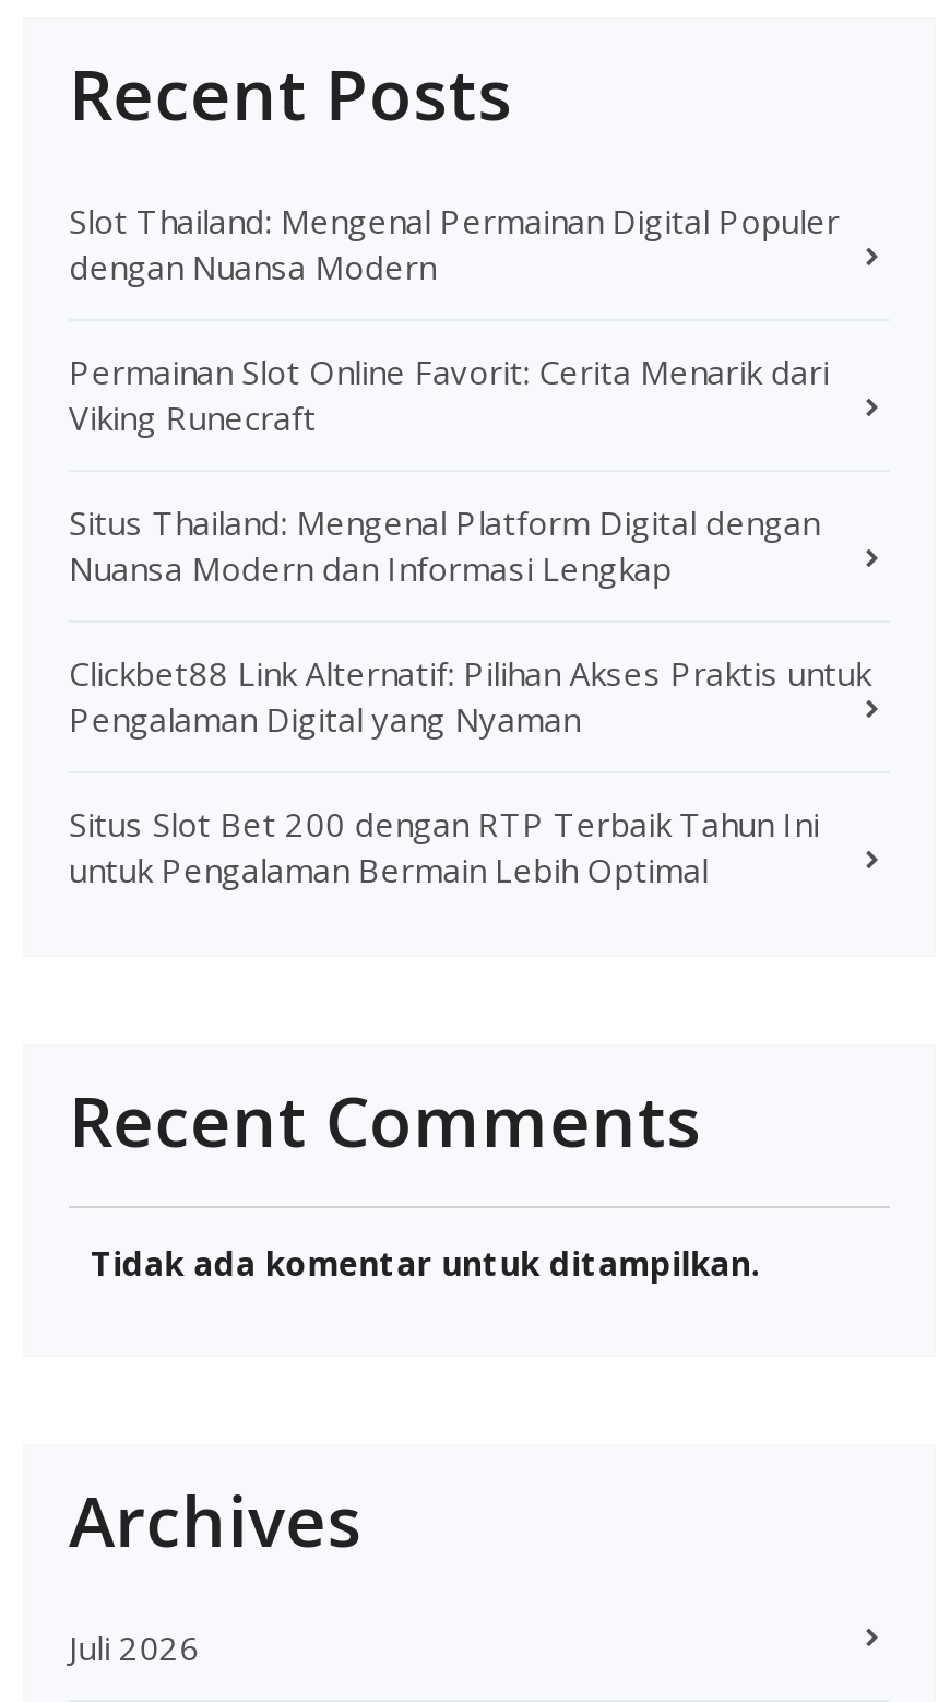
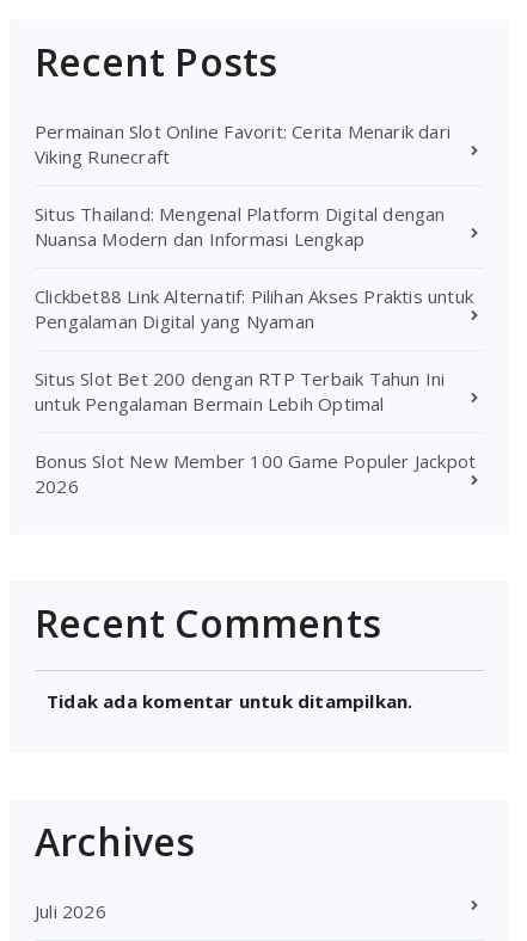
- Slot Thailand: Mengenal Permainan Digital Populer
- dengan Nuansa Modern

moved up: Permainan Slot Online Favorit: Cerita Menarik dari | Viking Runecraft | Situs Thailand: Mengenal Platform Digital dengan | Nuansa Modern dan Informasi Lengkap | Clickbet88 Link Alternatif: Pilihan Akses Praktis untuk | Pengalaman Digital yang Nyaman | Situs Slot Bet 200 dengan RTP Terbaik Tahun Ini | untuk Pengalaman Bermain Lebih Optimal

+ Bonus Slot New Member 100 Game Populer Jackpot
+ 2026
